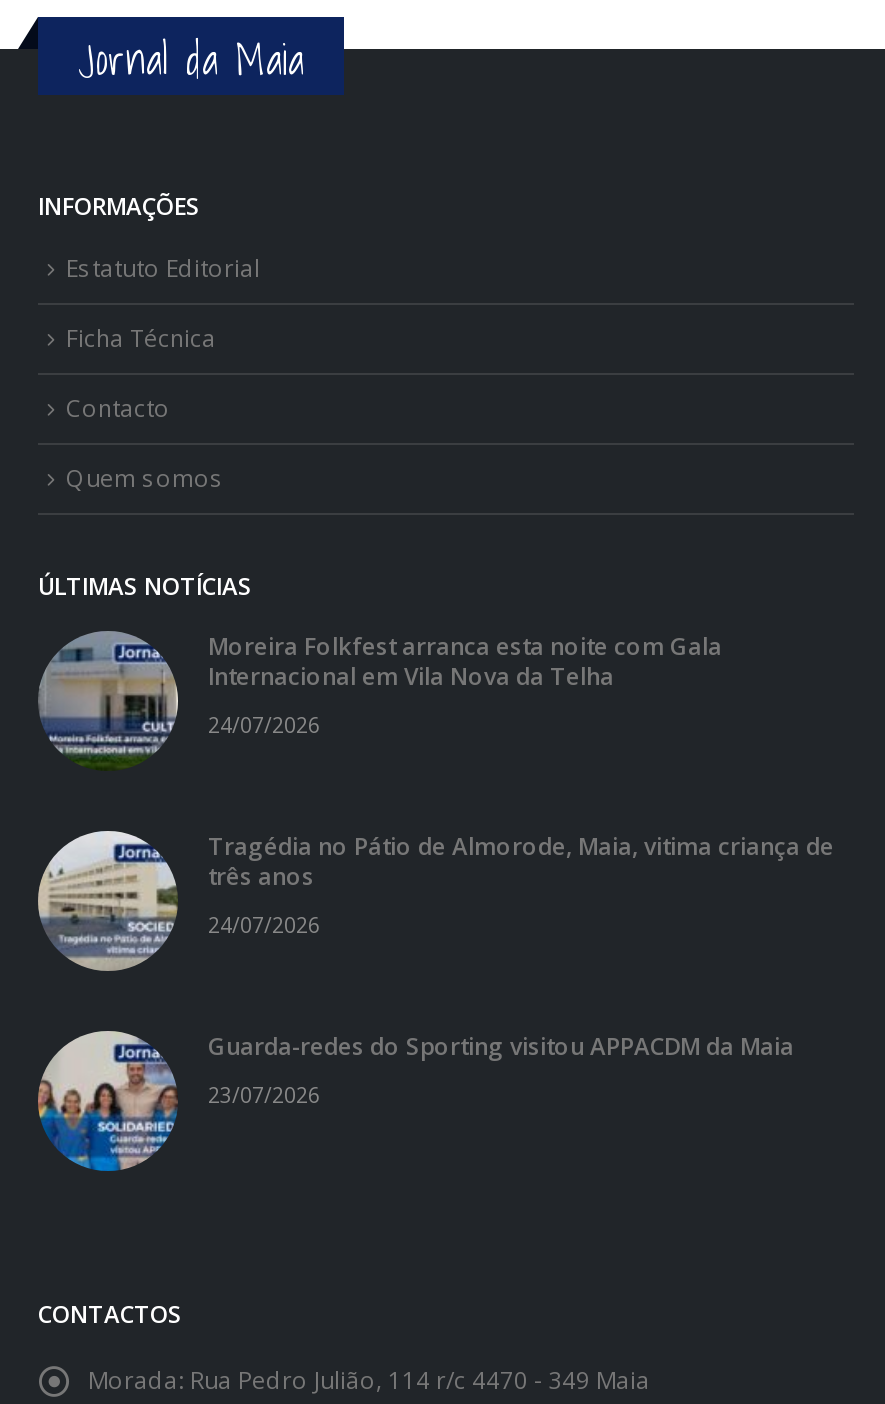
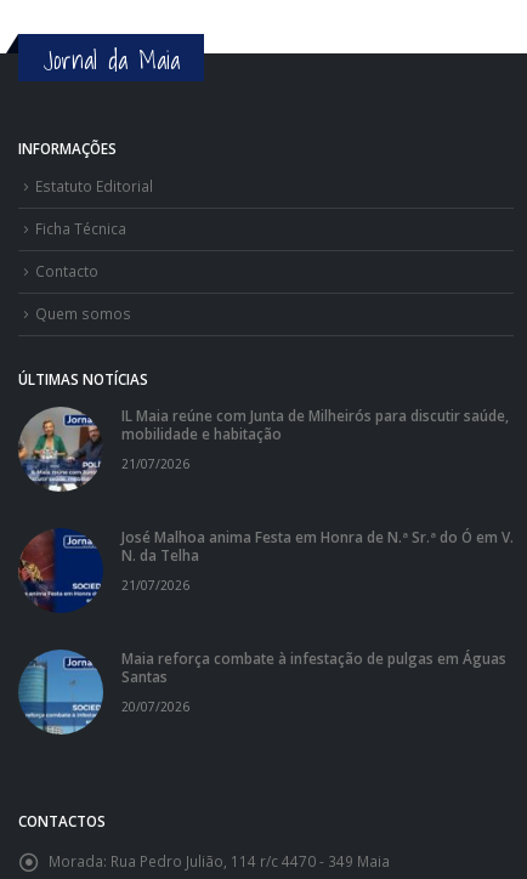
- [image]
- Moreira Folkfest arranca esta noite com Gala
- Internacional em Vila Nova da Telha
+ [image]
+ IL Maia reúne com Junta de Milheirós para discutir saúde,
+ mobilidade e habitação

- 24/07/2026
+ 21/07/2026

- [image]
- Tragédia no Pátio de Almorode, Maia, vitima criança de
- três anos
+ [image]
+ José Malhoa anima Festa em Honra de N.ª Sr.ª do Ó em V.
+ N. da Telha

- 24/07/2026
+ 21/07/2026

- [image]
- Guarda-redes do Sporting visitou APPACDM da Maia
+ [image]
+ Maia reforça combate à infestação de pulgas em Águas
+ Santas

- 23/07/2026
+ 20/07/2026
